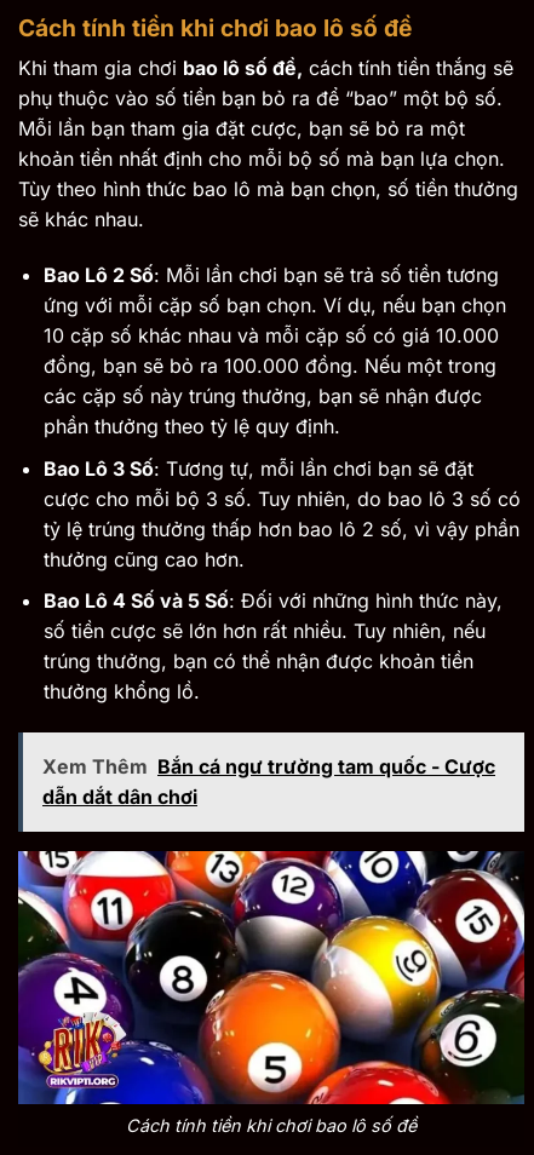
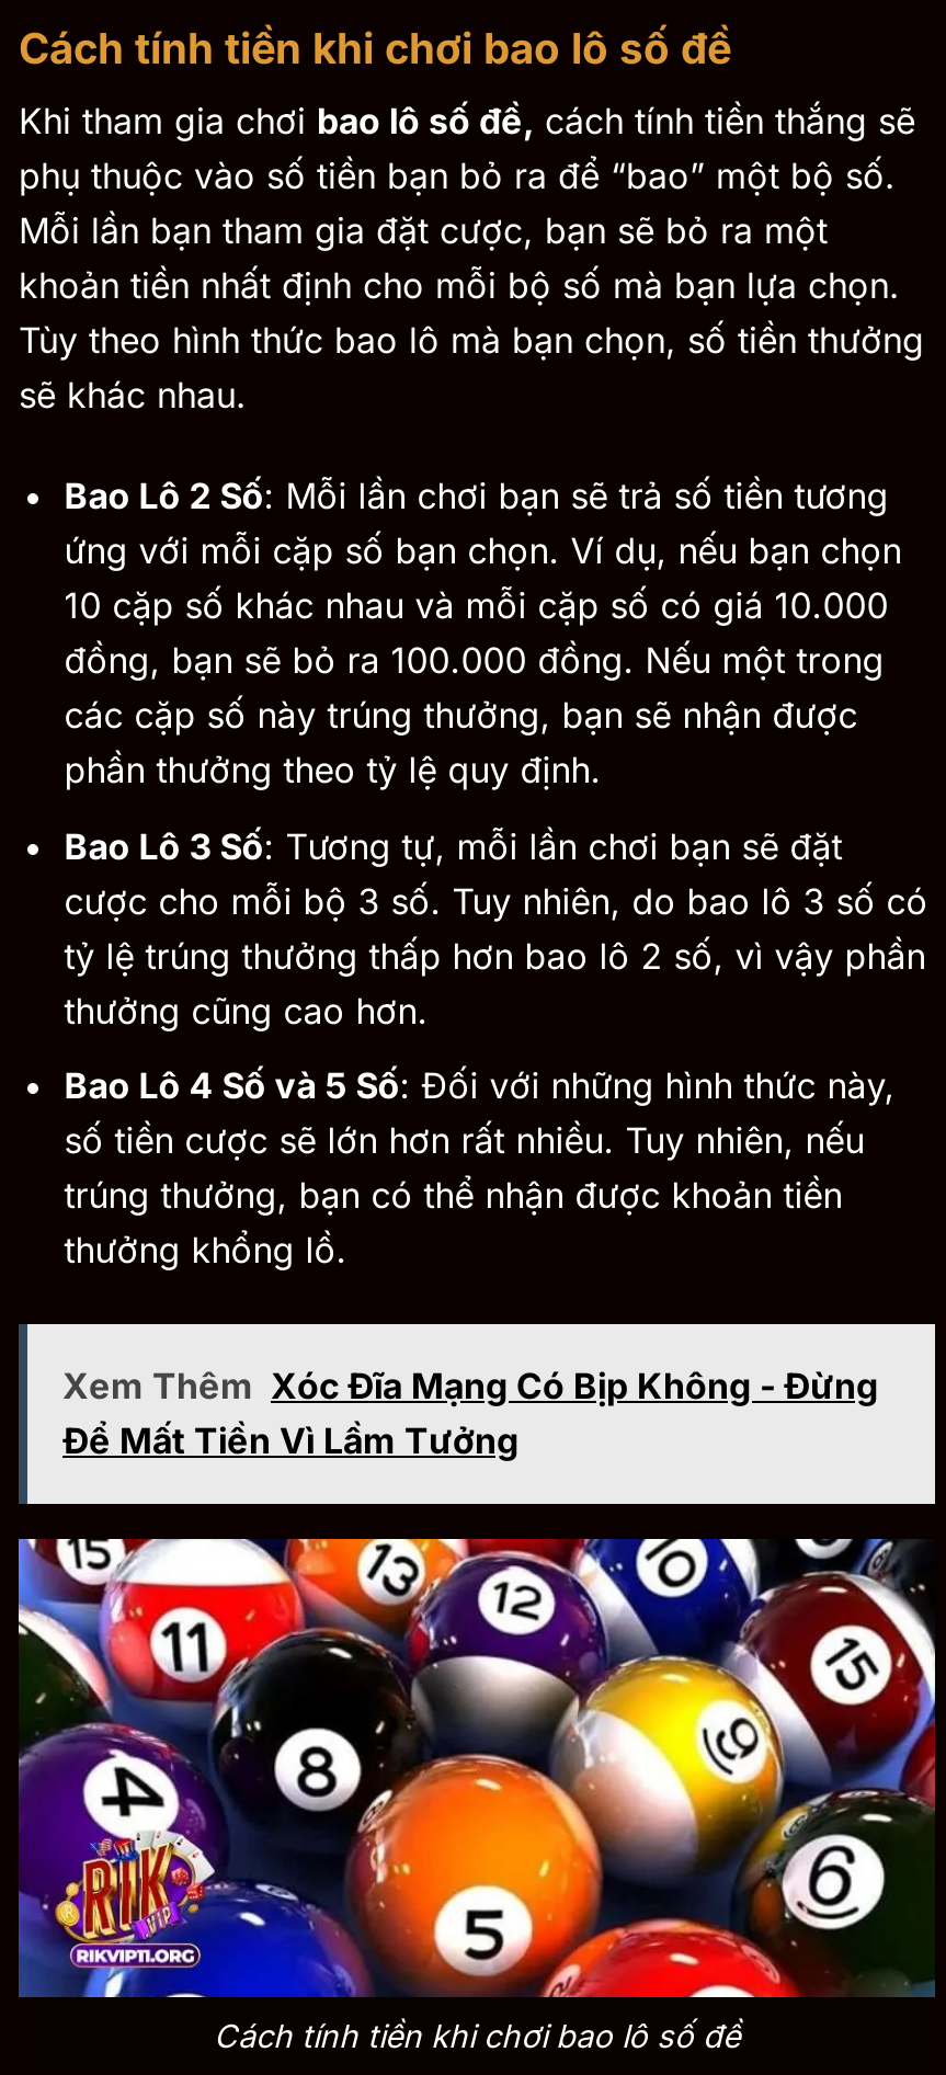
- Xem Thêm Bắn cá ngư trường tam quốc - Cược
- dẫn dắt dân chơi
+ Xem Thêm Xóc Đĩa Mạng Có Bịp Không - Đừng
+ Để Mất Tiền Vì Lầm Tưởng
